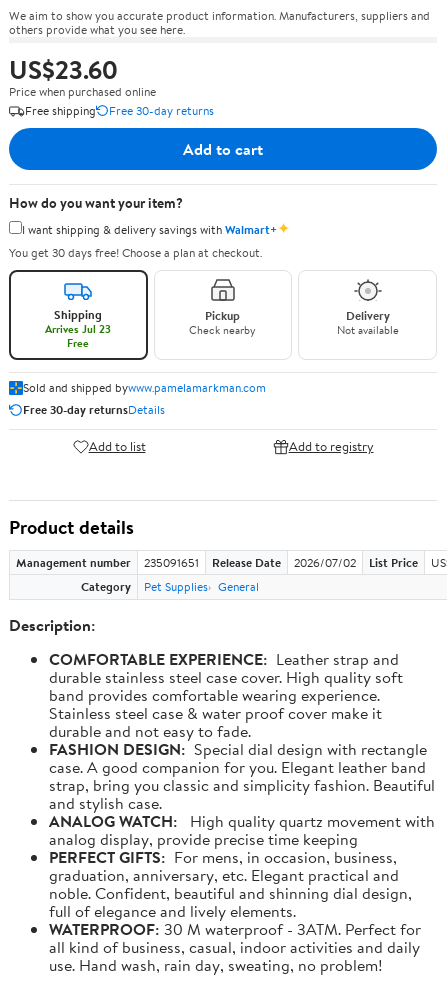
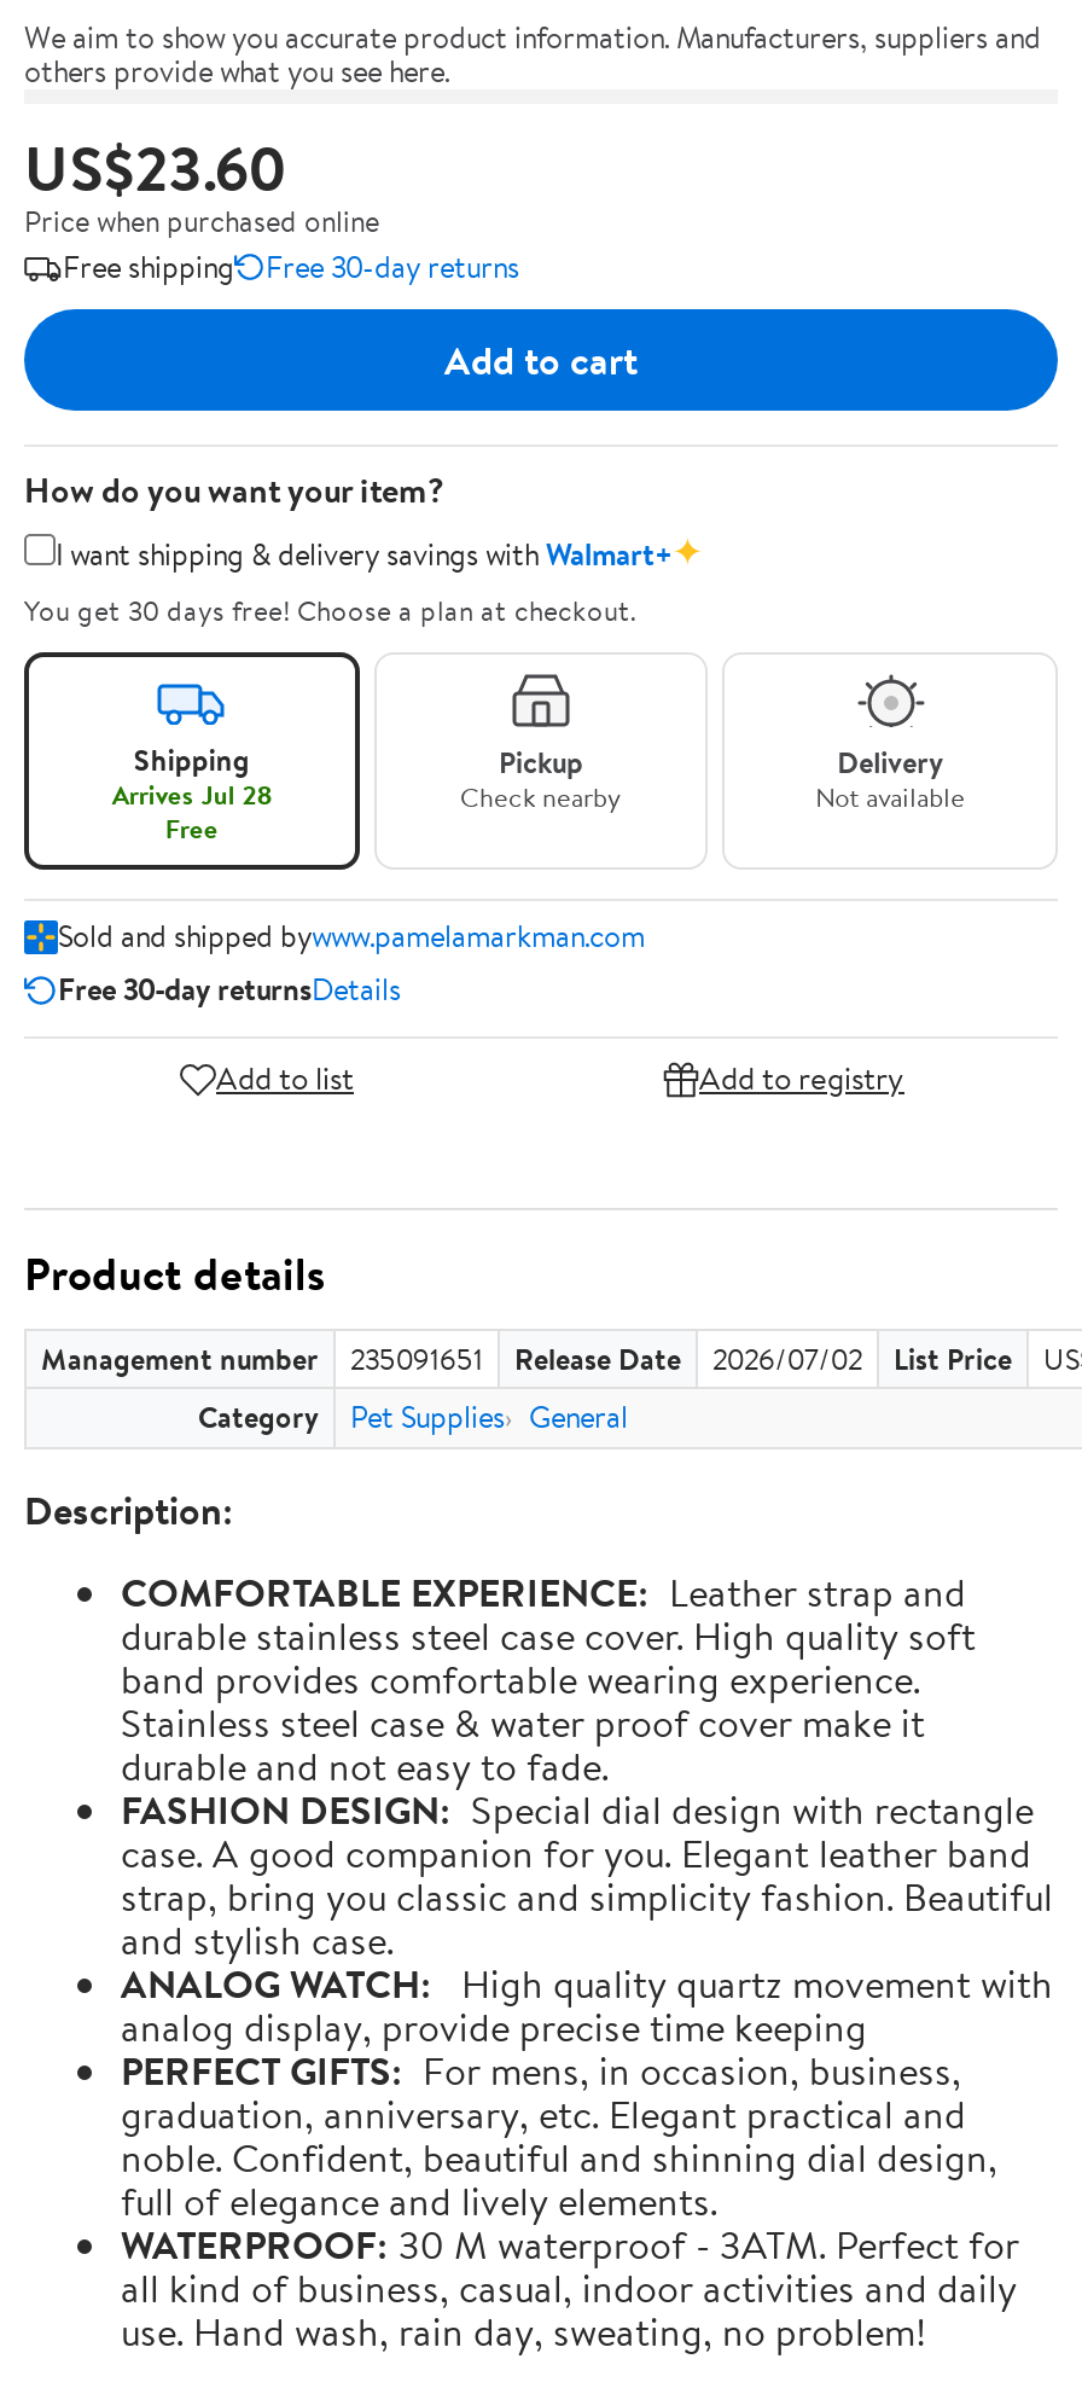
- Arrives Jul 23
+ Arrives Jul 28
